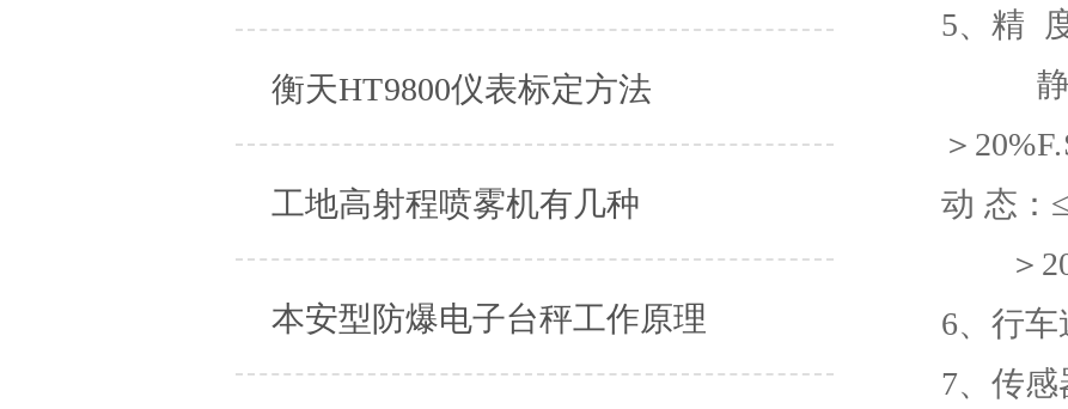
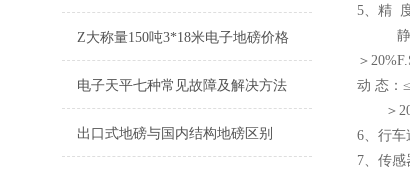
- 衡天HT9800仪表标定方法
+ Z大称量150吨3*18米电子地磅价格

- 工地高射程喷雾机有几种
+ 电子天平七种常见故障及解决方法

- 本安型防爆电子台秤工作原理
+ 出口式地磅与国内结构地磅区别
